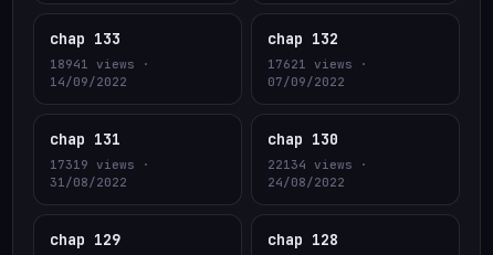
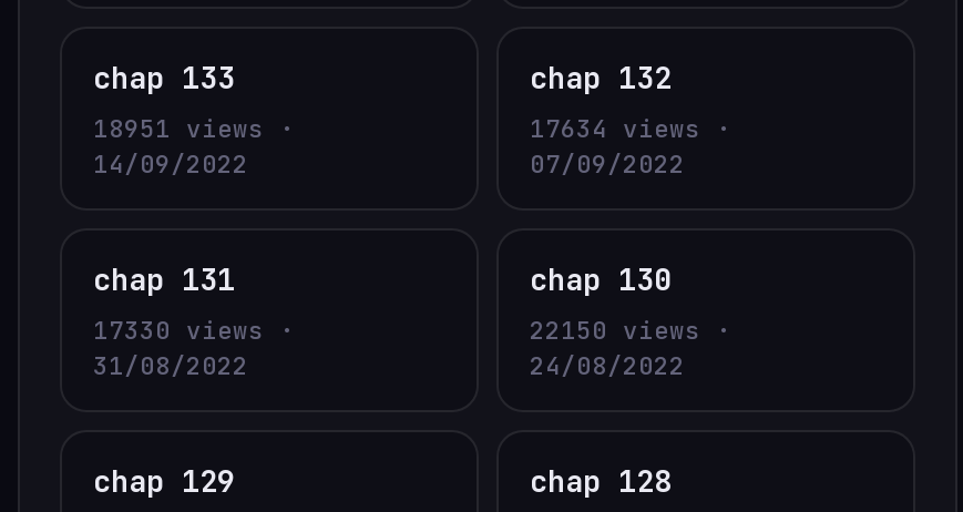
- 18941 views ·
+ 18951 views ·

- 17621 views ·
+ 17634 views ·

- 17319 views ·
+ 17330 views ·

- 22134 views ·
+ 22150 views ·
